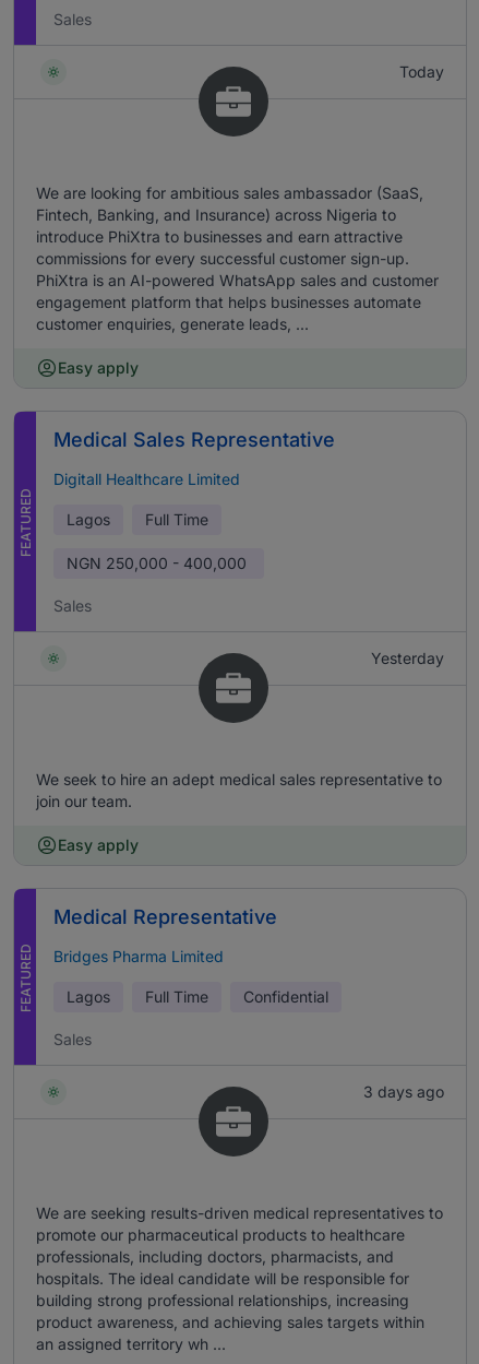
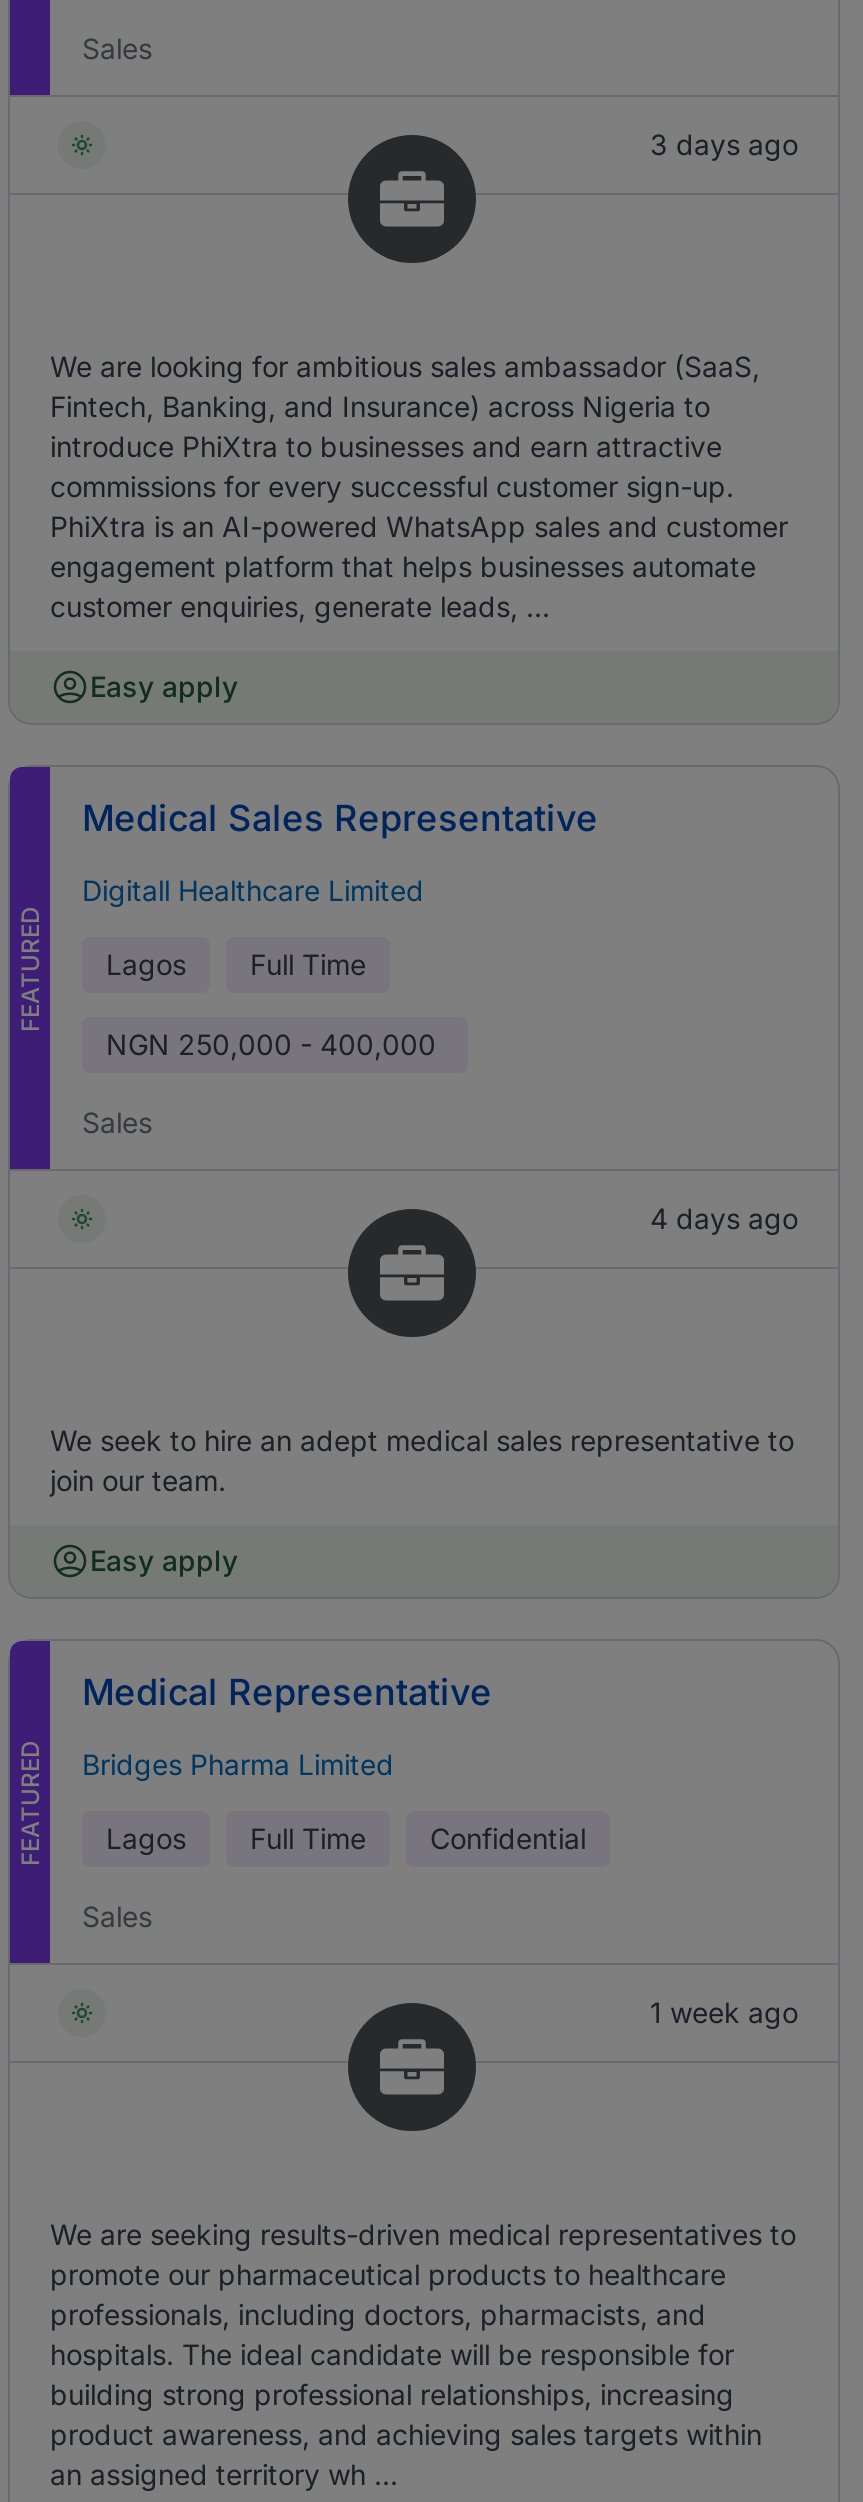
- Today
+ 3 days ago

- Yesterday
+ 4 days ago

- 3 days ago
+ 1 week ago
